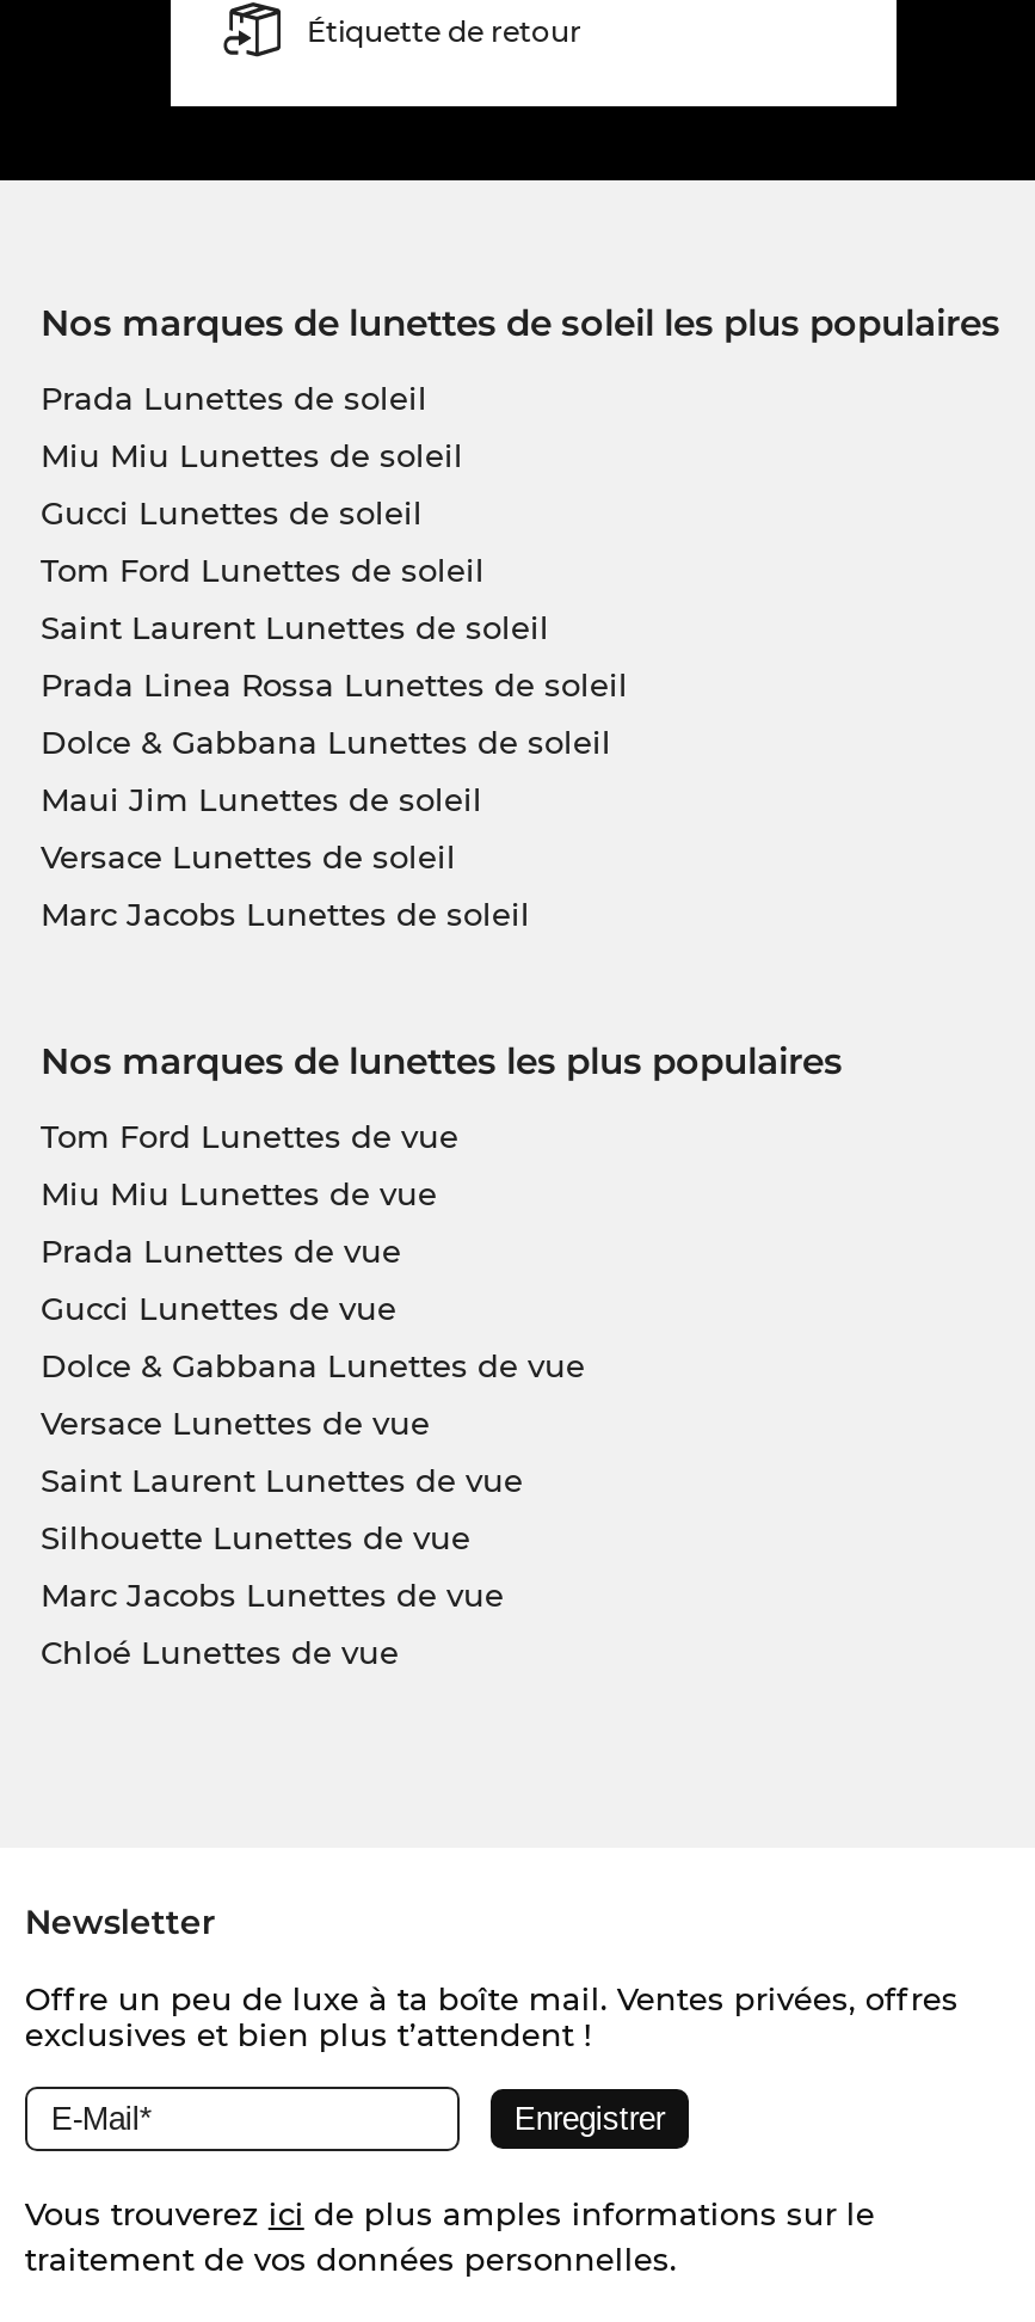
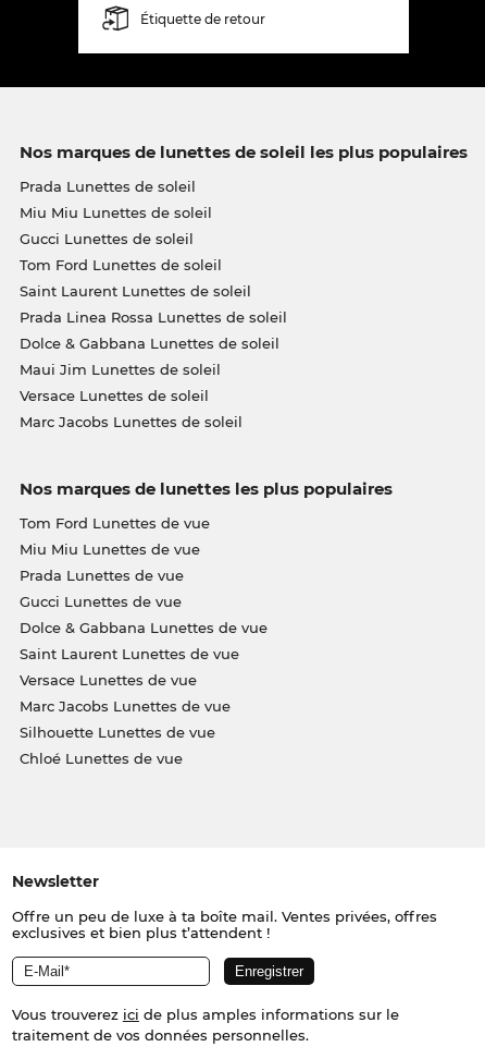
moved down: Versace Lunettes de vue

moved up: Saint Laurent Lunettes de vue

moved down: Silhouette Lunettes de vue

moved up: Marc Jacobs Lunettes de vue
